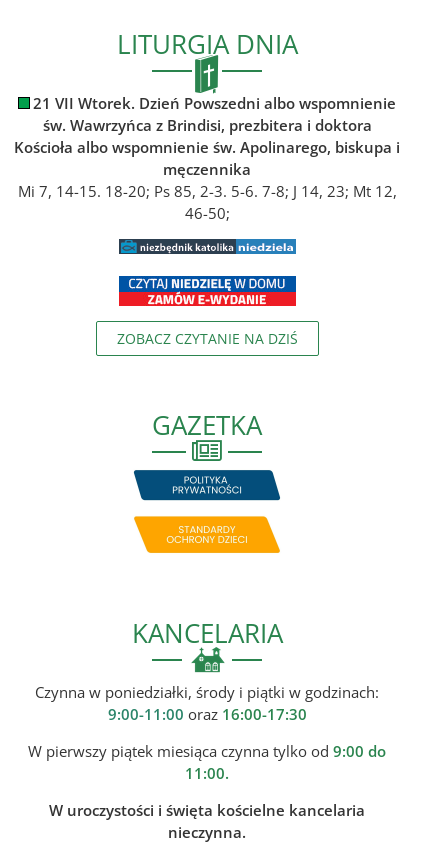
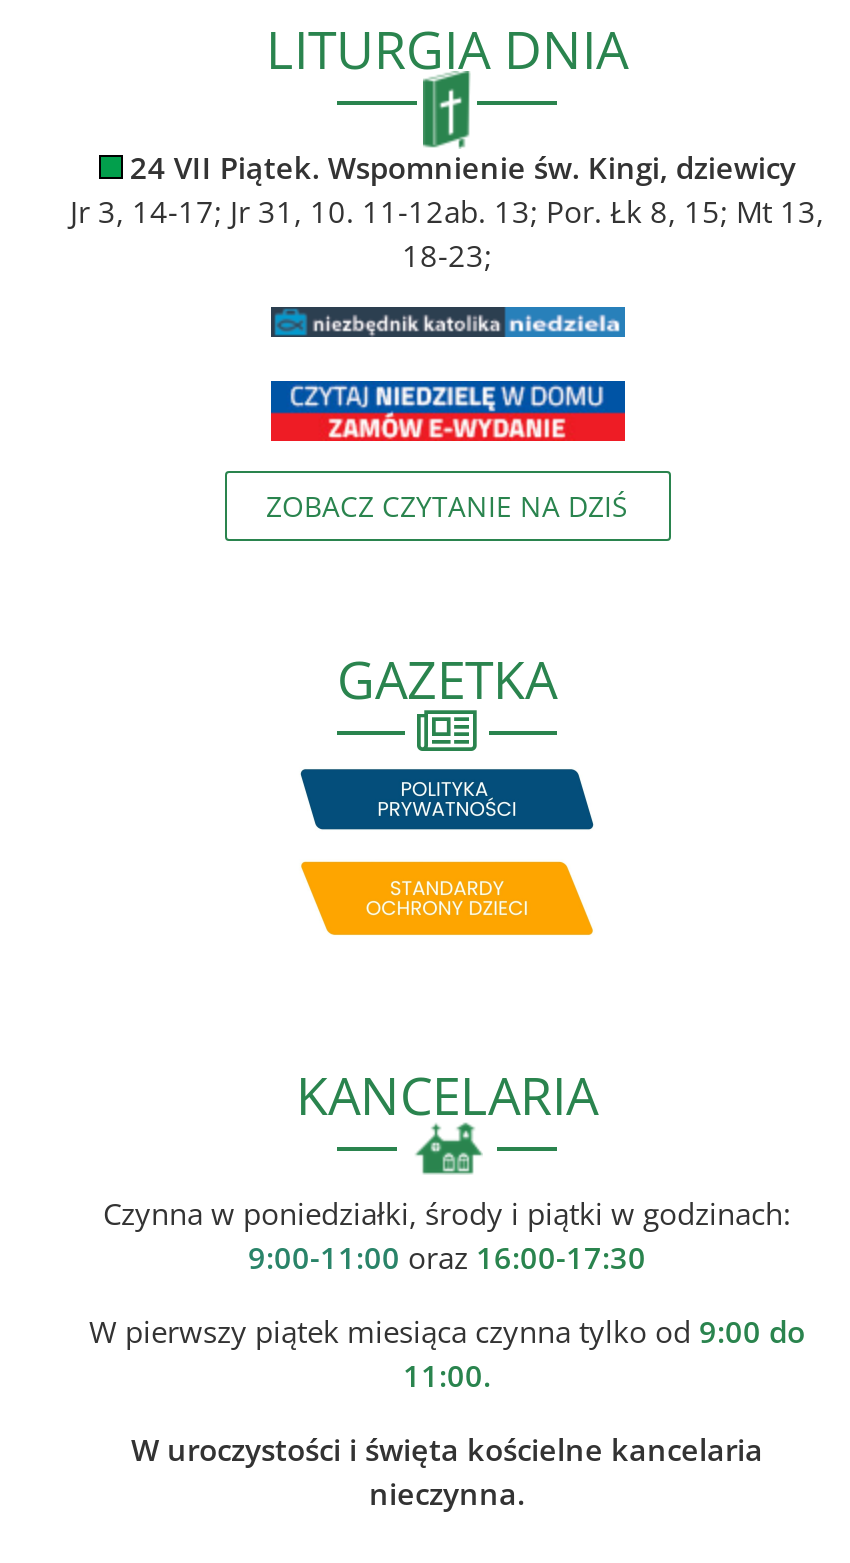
- 21 VII Wtorek. Dzień Powszedni albo wspomnienie
- św. Wawrzyńca z Brindisi, prezbitera i doktora
- Kościoła albo wspomnienie św. Apolinarego, biskupa i
- męczennika
- Mi 7, 14-15. 18-20; Ps 85, 2-3. 5-6. 7-8; J 14, 23; Mt 12,
- 46-50;
+ 24 VII Piątek. Wspomnienie św. Kingi, dziewicy
+ Jr 3, 14-17; Jr 31, 10. 11-12ab. 13; Por. Łk 8, 15; Mt 13,
+ 18-23;
